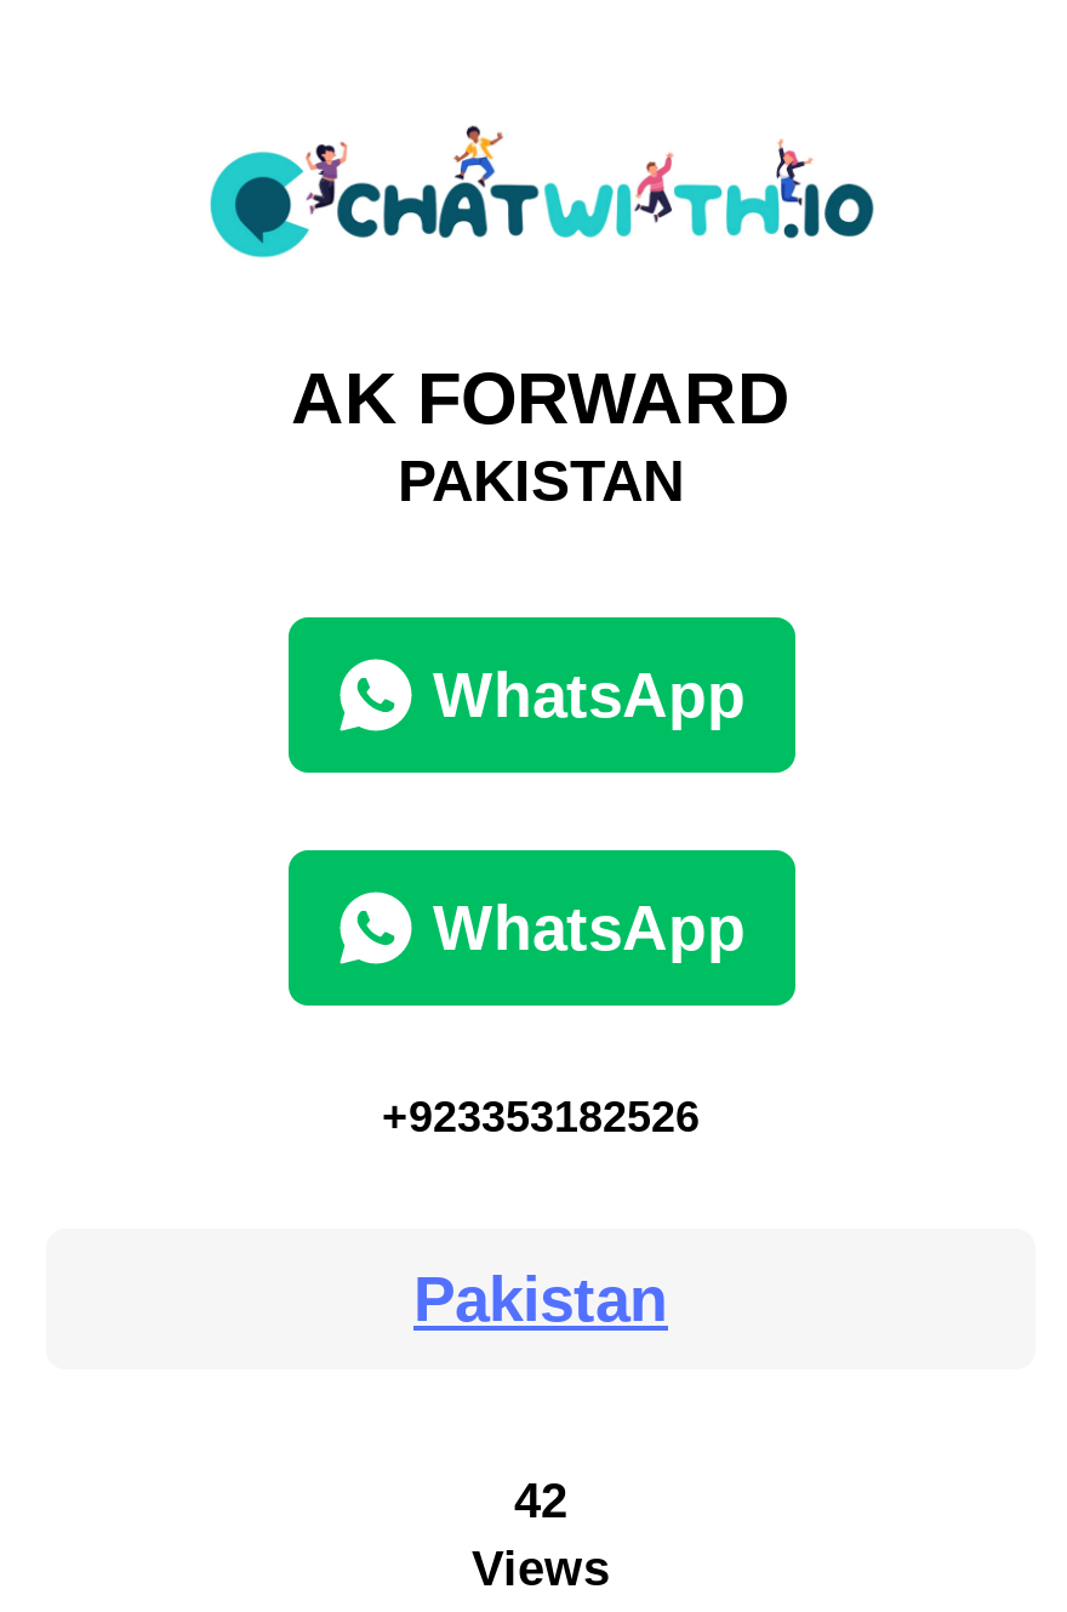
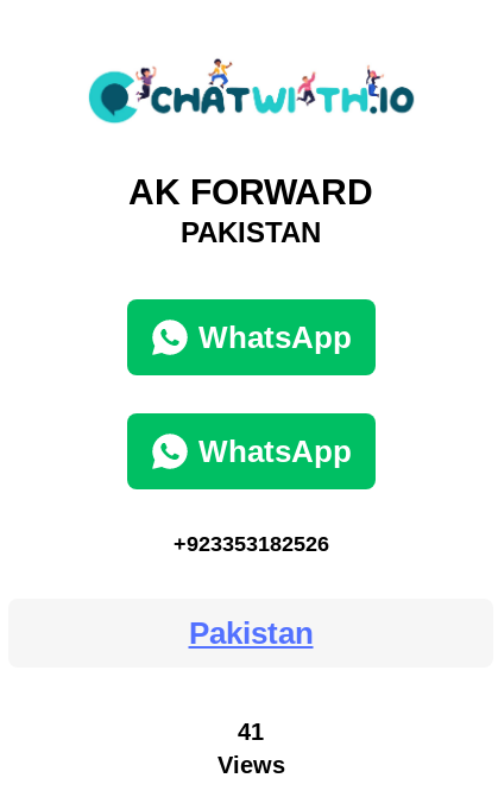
- 42
+ 41
